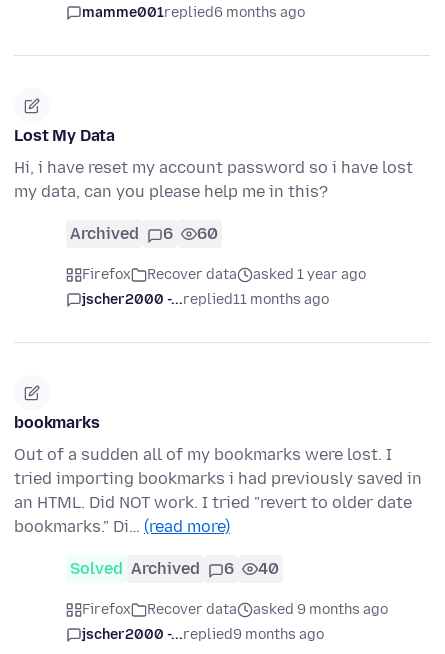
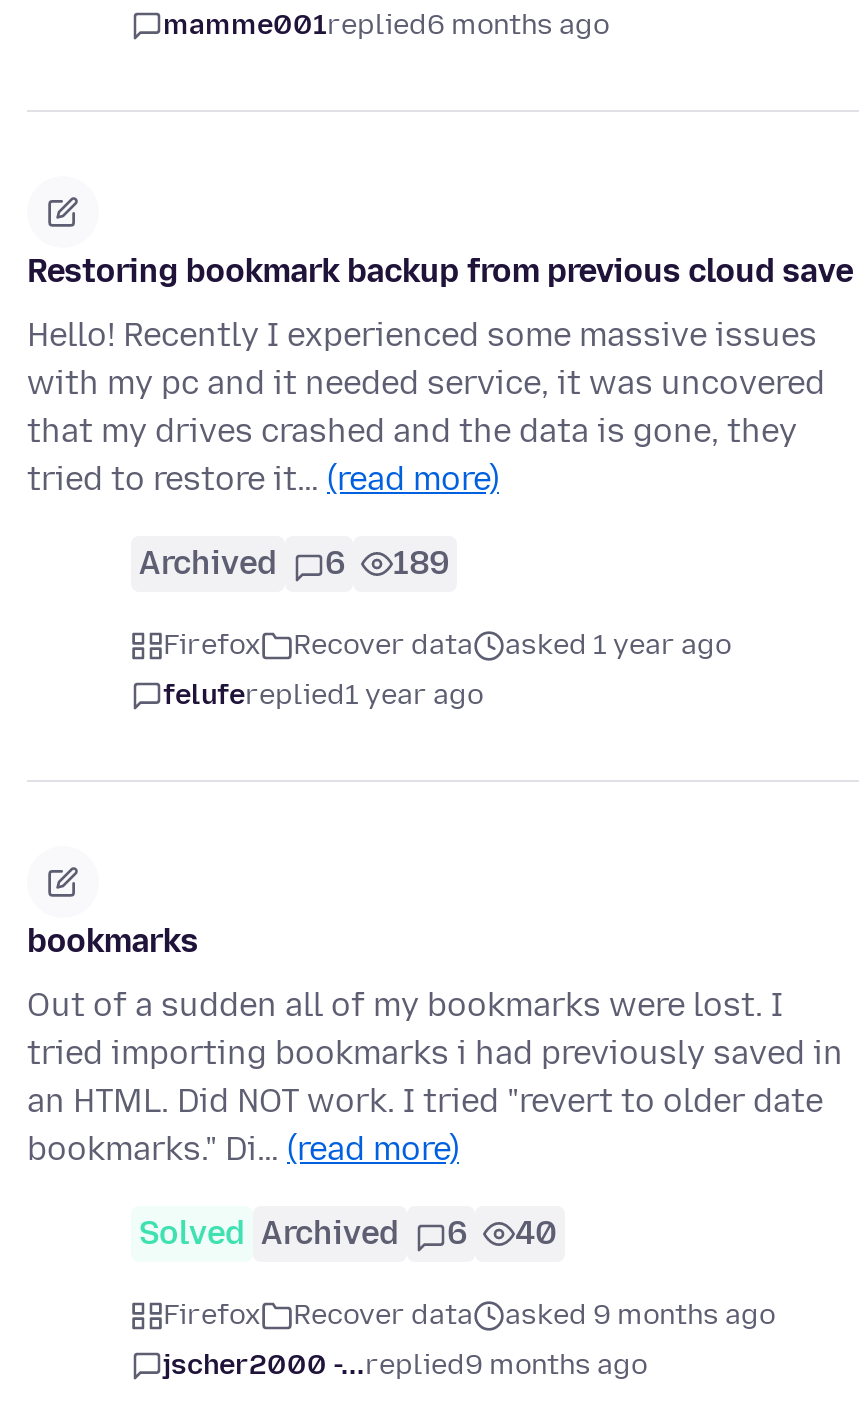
- Lost My Data
+ Restoring bookmark backup from previous cloud save

- Hi, i have reset my account password so i have lost
- my data, can you please help me in this?
+ Hello! Recently I experienced some massive issues
+ with my pc and it needed service, it was uncovered
+ that my drives crashed and the data is gone, they
+ tried to restore it… (read more)

- Archived 6 60
+ Archived 6 189

- jscher2000 -...replied11 months ago
+ felufereplied1 year ago
